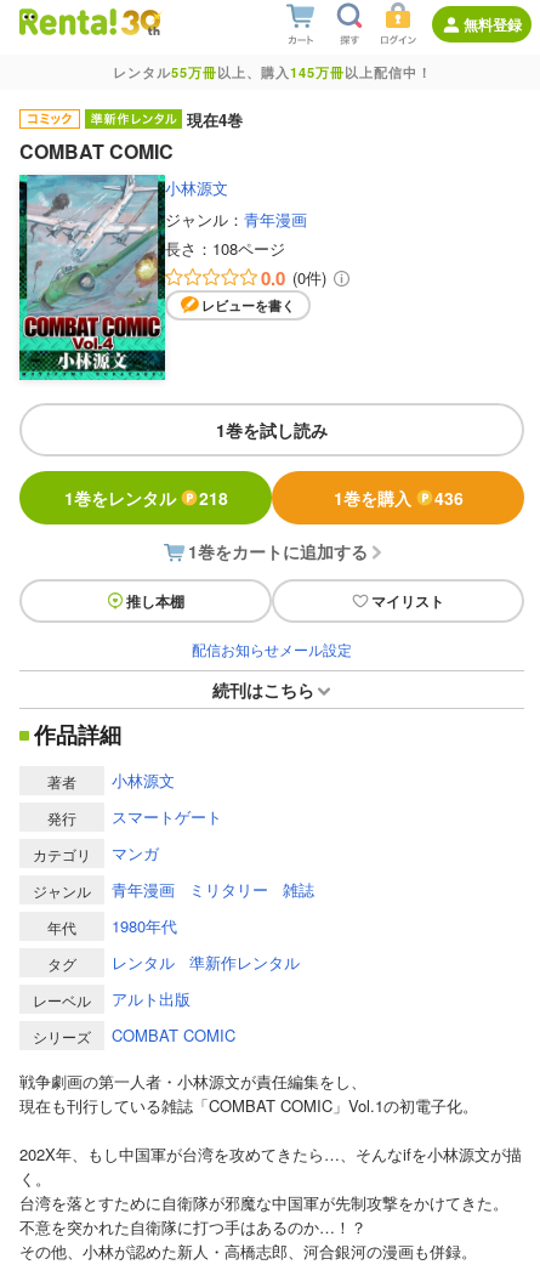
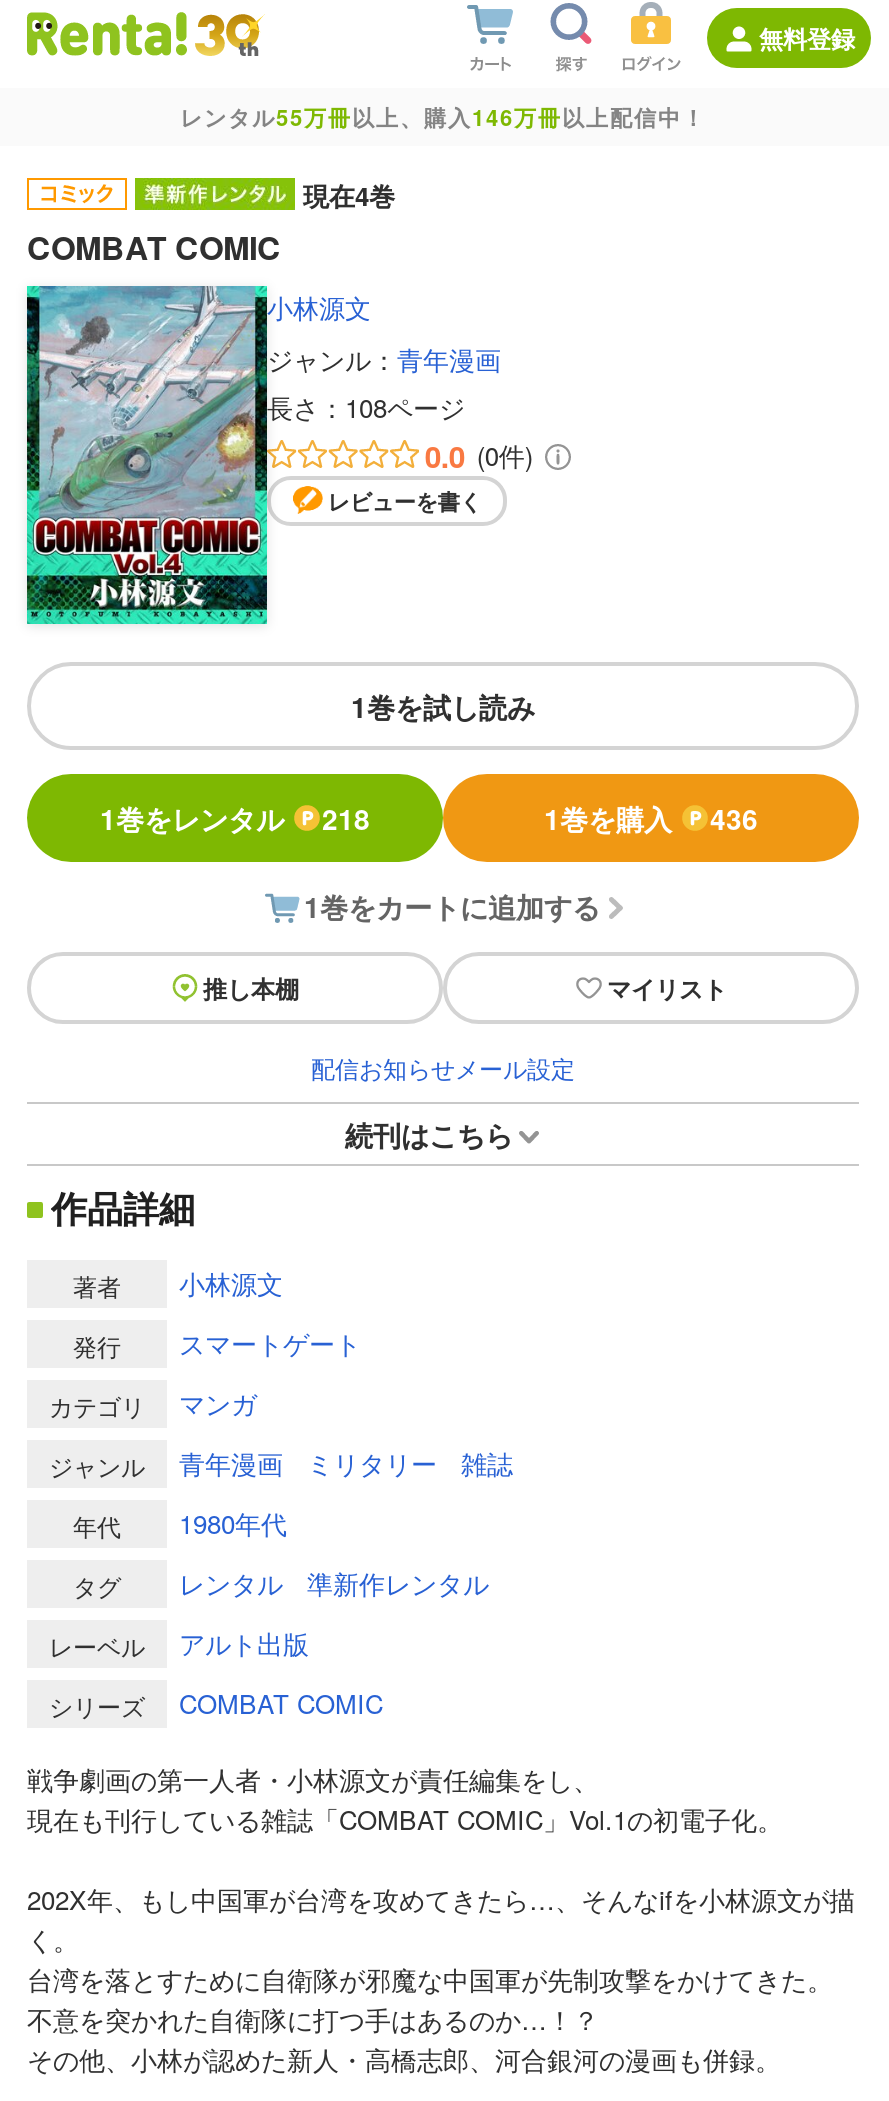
- レンタル55万冊以上、購入145万冊以上配信中！
+ レンタル55万冊以上、購入146万冊以上配信中！
